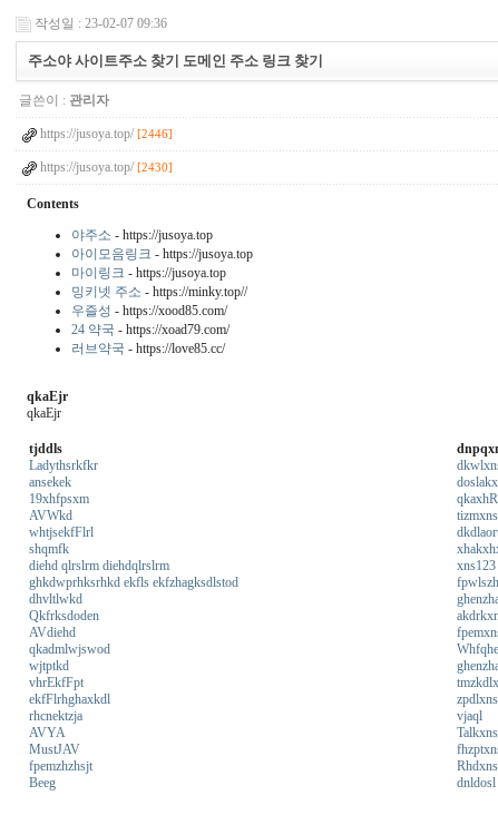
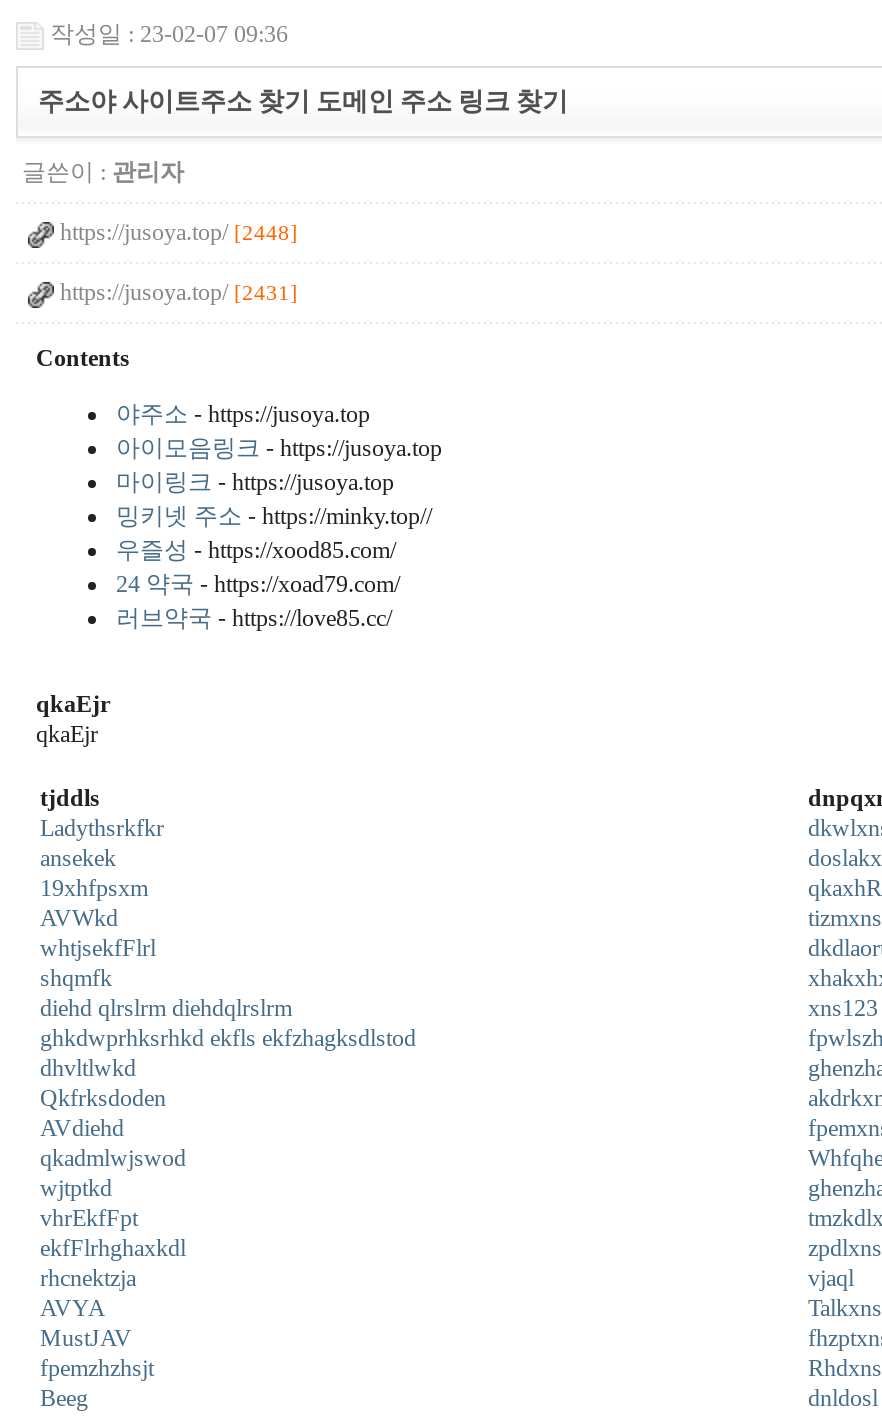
- https://jusoya.top/ [2446]
+ https://jusoya.top/ [2448]

- https://jusoya.top/ [2430]
+ https://jusoya.top/ [2431]
